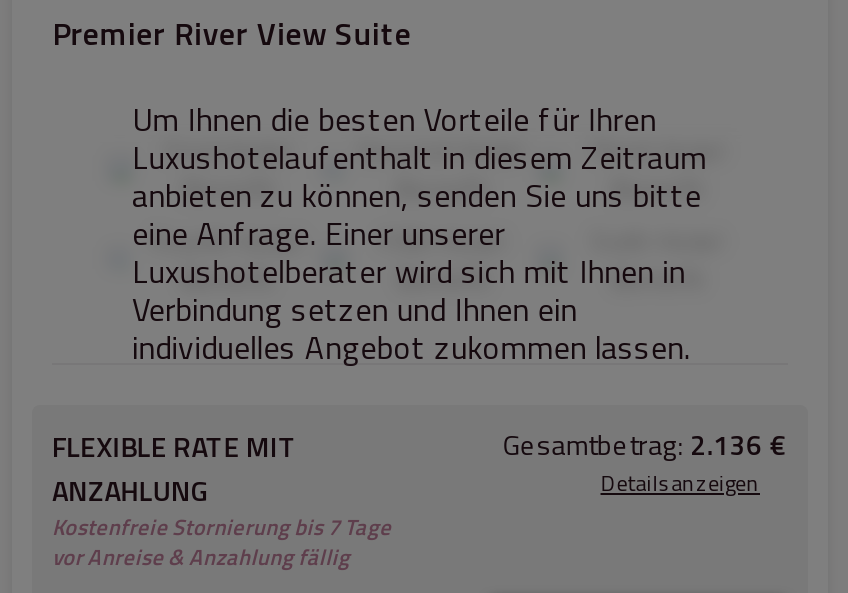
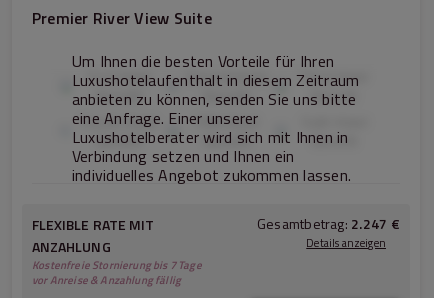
- Gesamtbetrag: 2.136 €
+ Gesamtbetrag: 2.247 €
